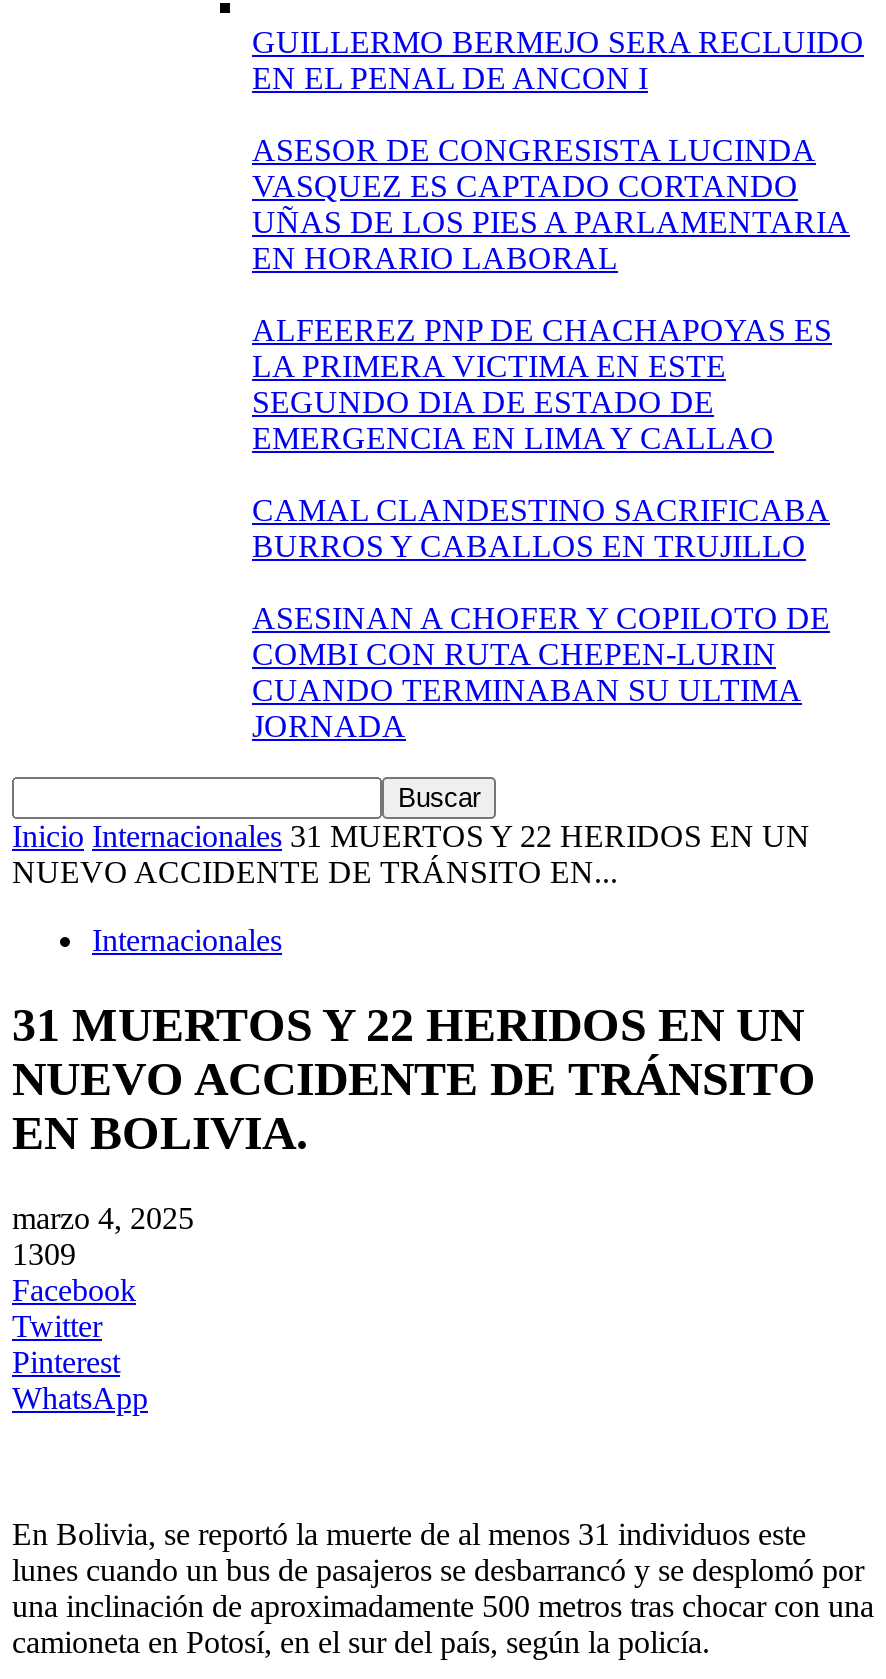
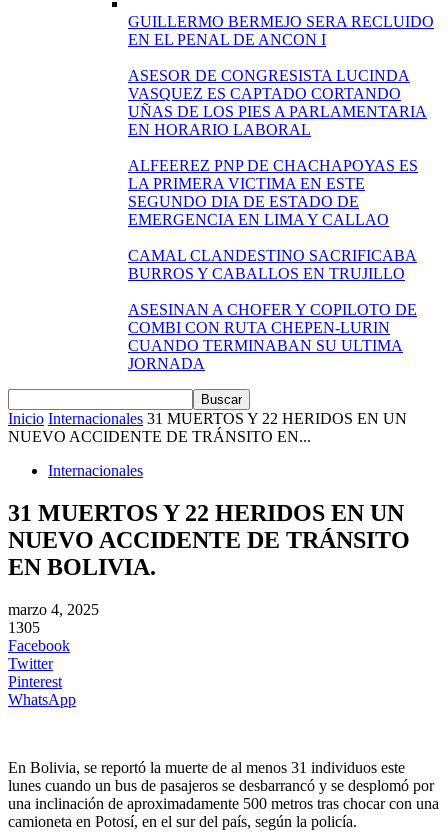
- 1309
+ 1305
